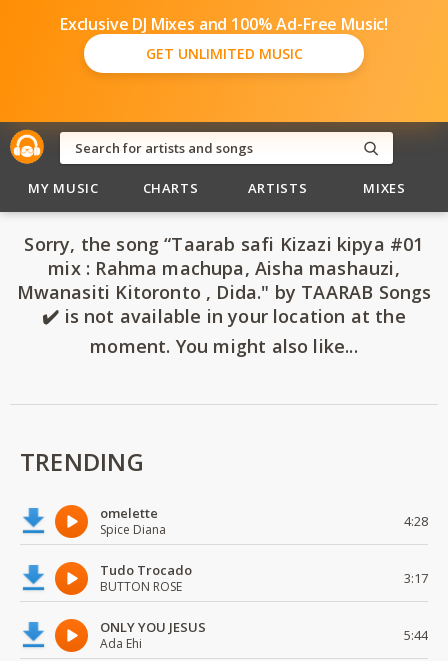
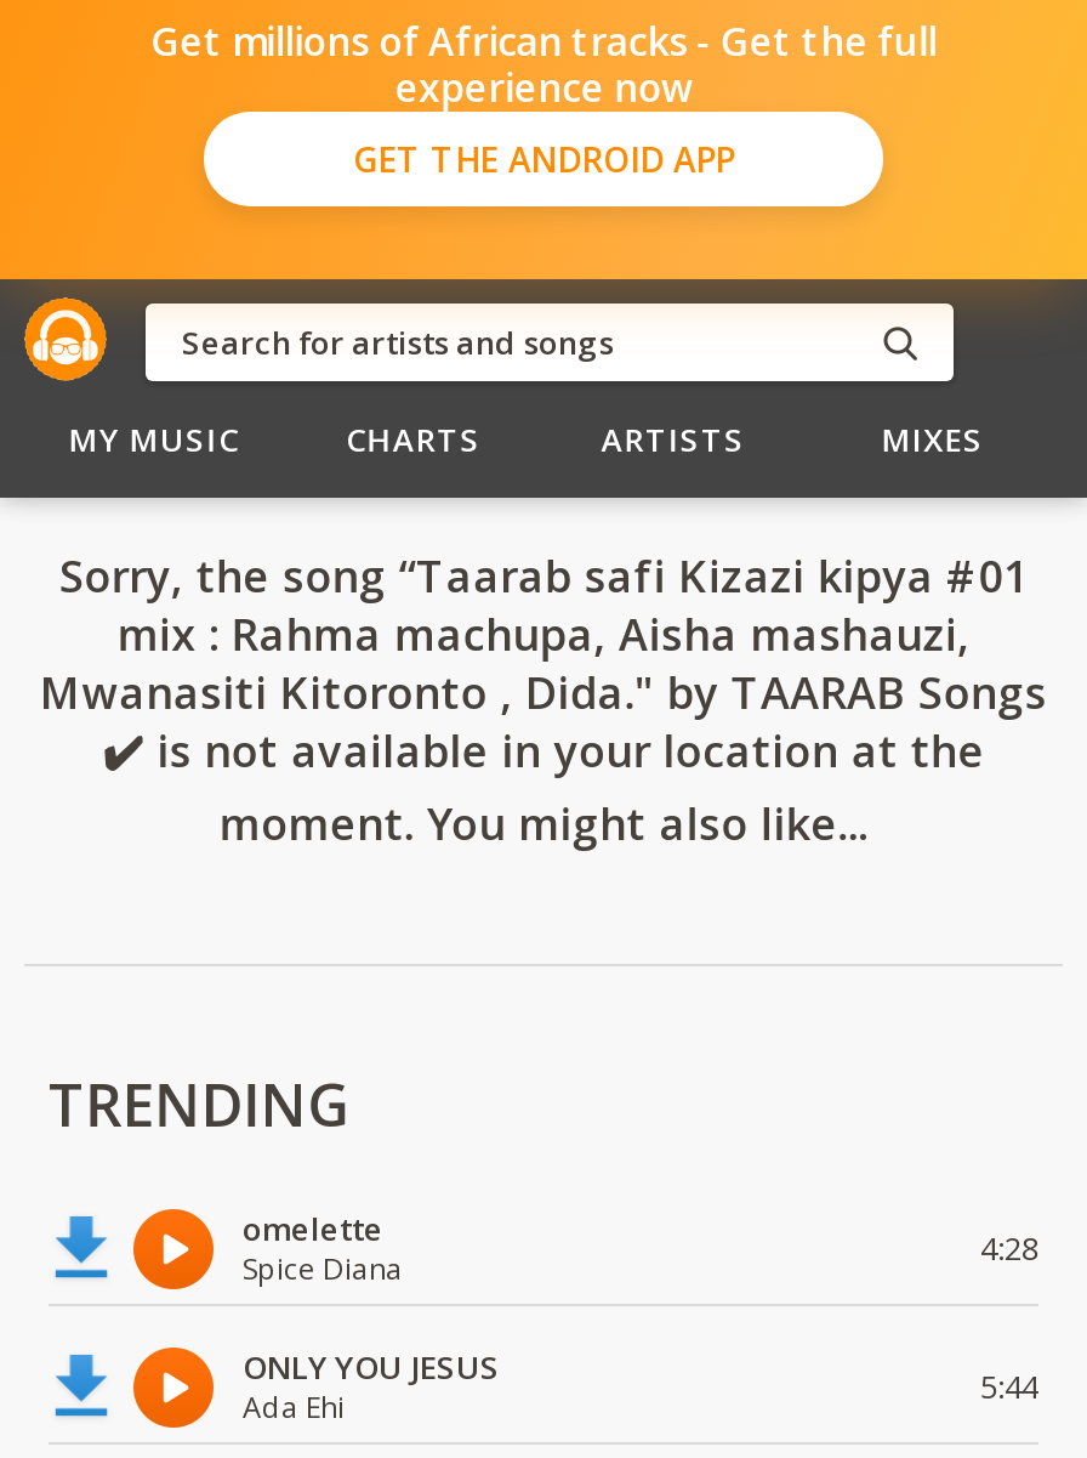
- Exclusive DJ Mixes and 100% Ad-Free Music!
- GET UNLIMITED MUSIC
+ Get millions of African tracks - Get the full
+ experience now
+ GET THE ANDROID APP

- Tudo Trocado
- BUTTON ROSE
- 3:17
